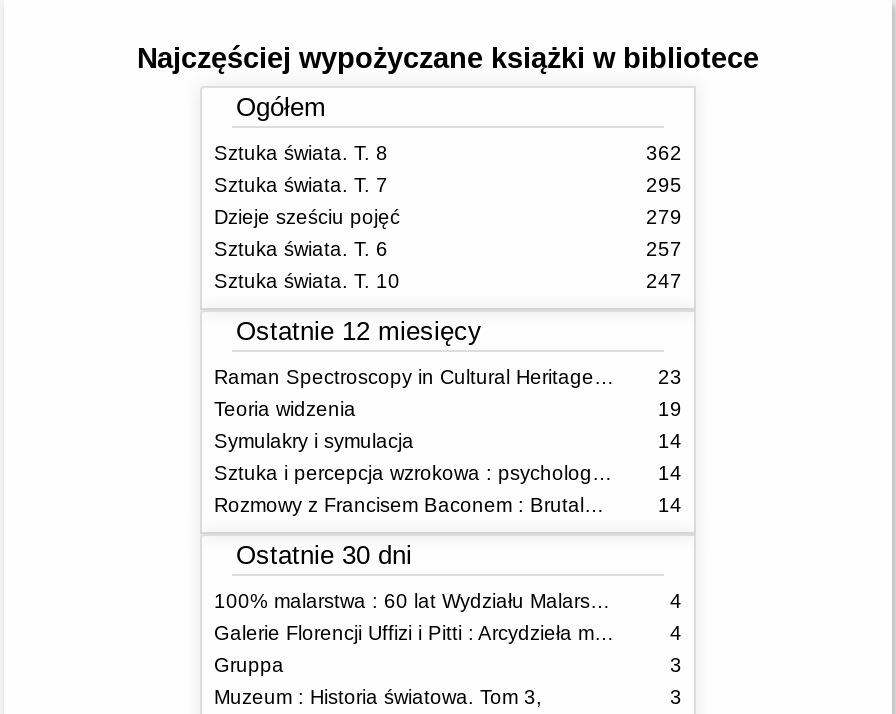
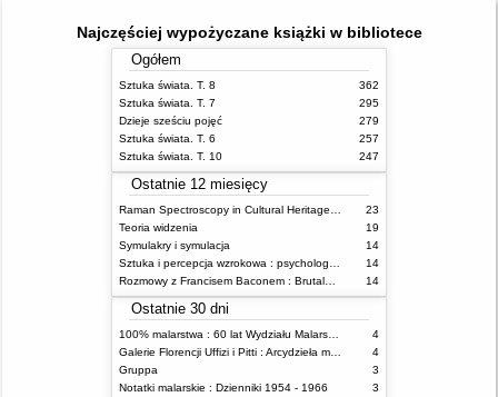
- Muzeum : Historia światowa. Tom 3,
+ Notatki malarskie : Dzienniki 1954 - 1966
